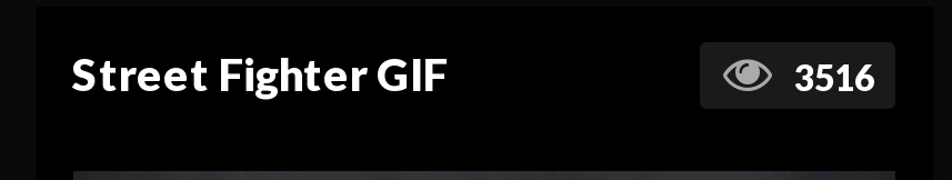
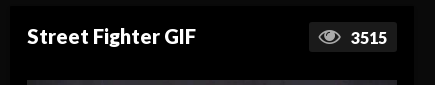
- 3516
+ 3515
